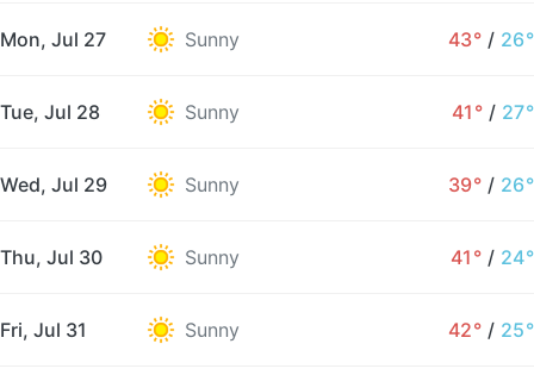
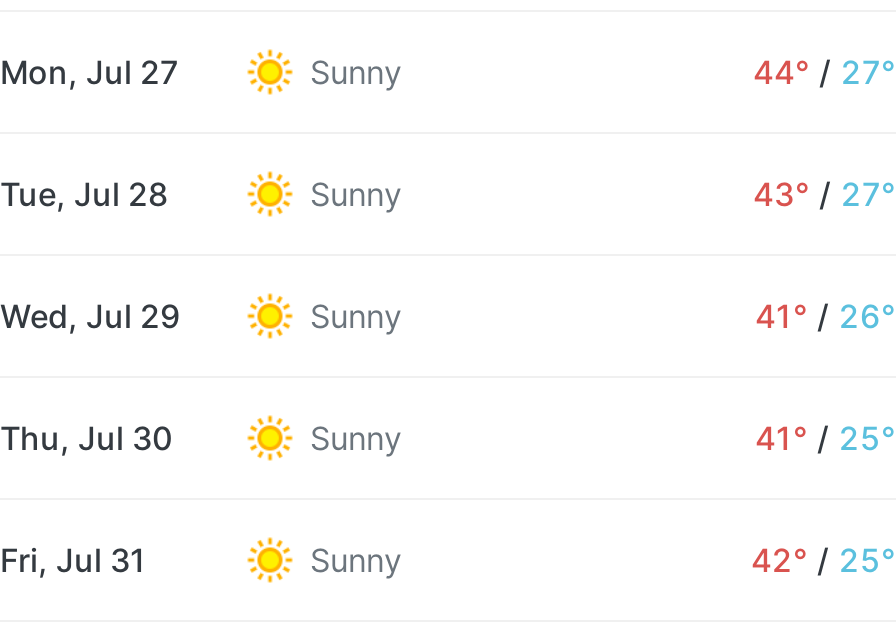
- 43° / 26°
+ 44° / 27°

- 41° / 27°
+ 43° / 27°

- 39° / 26°
+ 41° / 26°

- 41° / 24°
+ 41° / 25°
